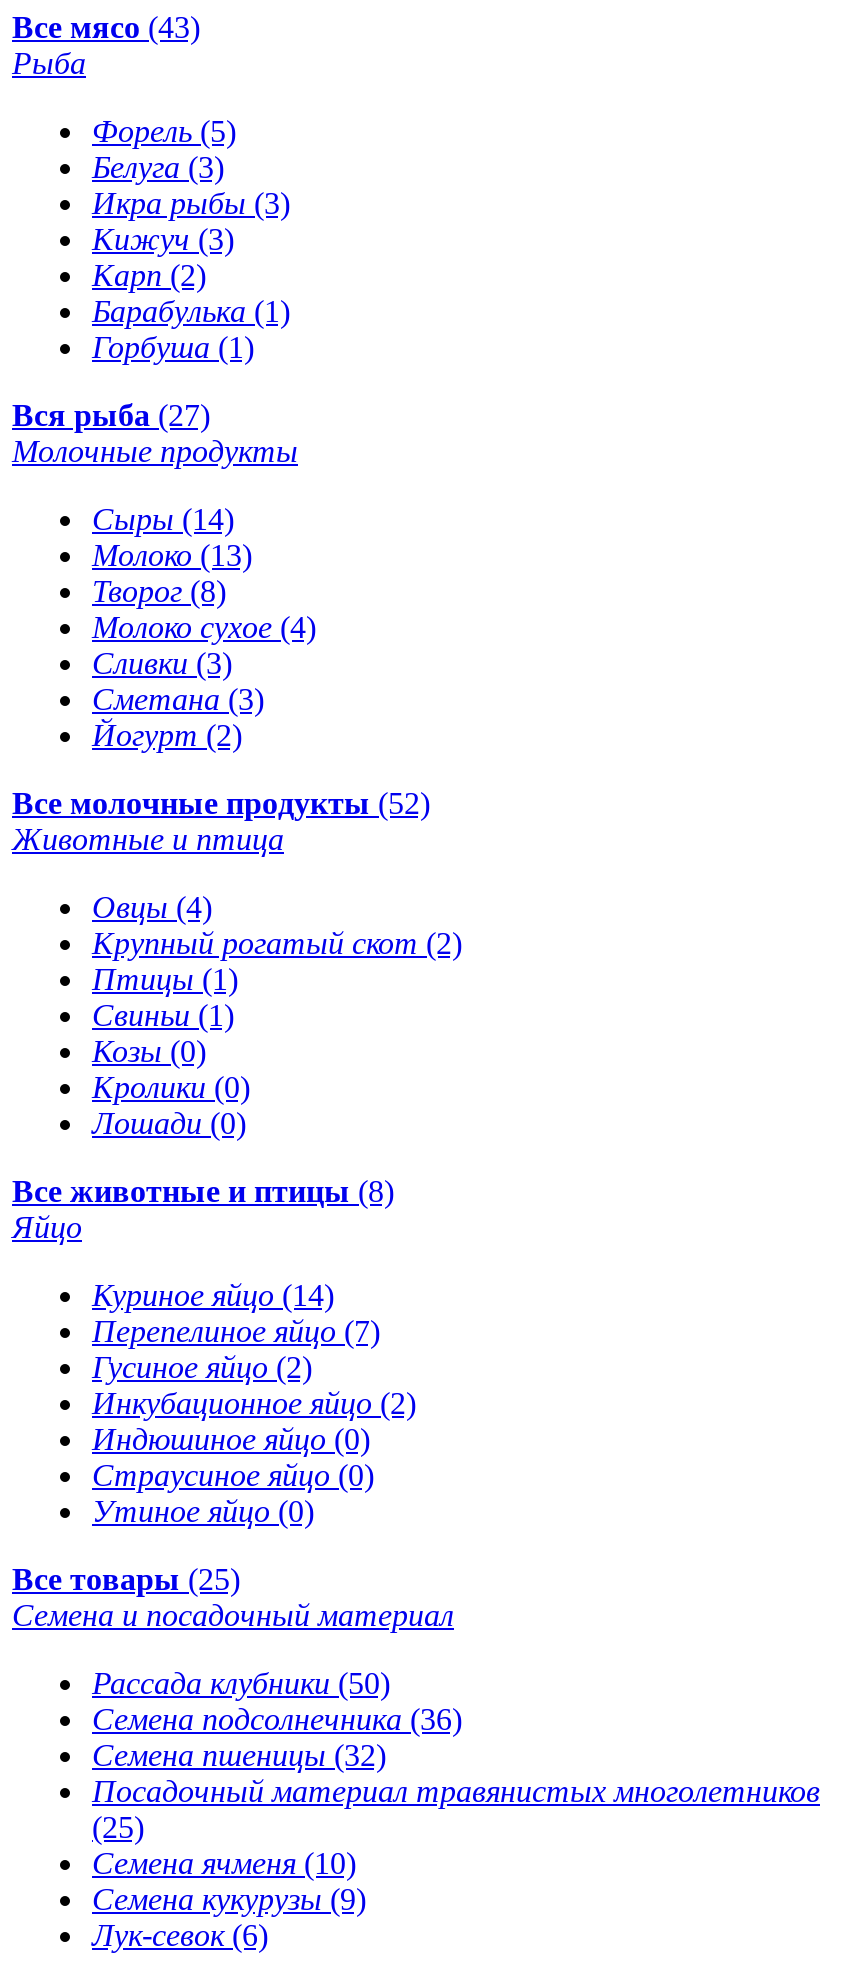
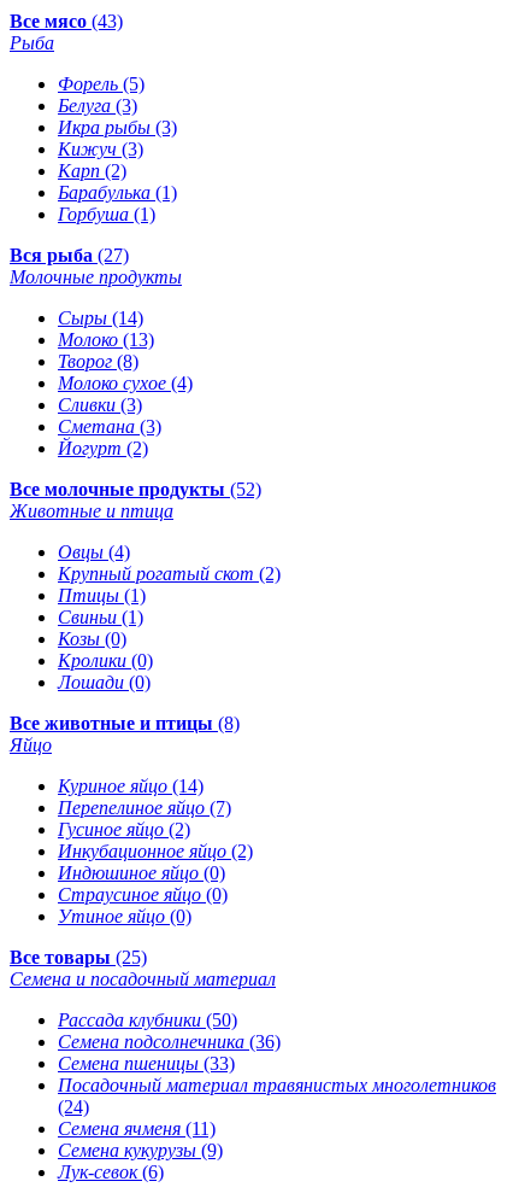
- Семена пшеницы (32)
+ Семена пшеницы (33)

- (25)
+ (24)

- Семена ячменя (10)
+ Семена ячменя (11)
